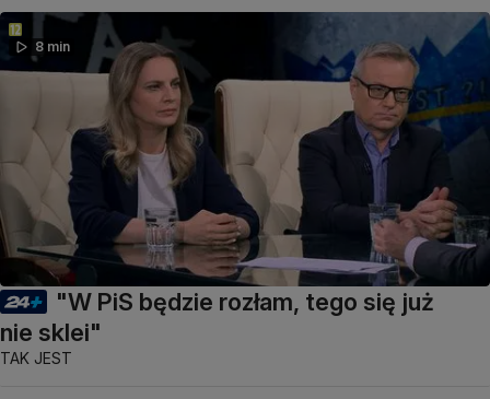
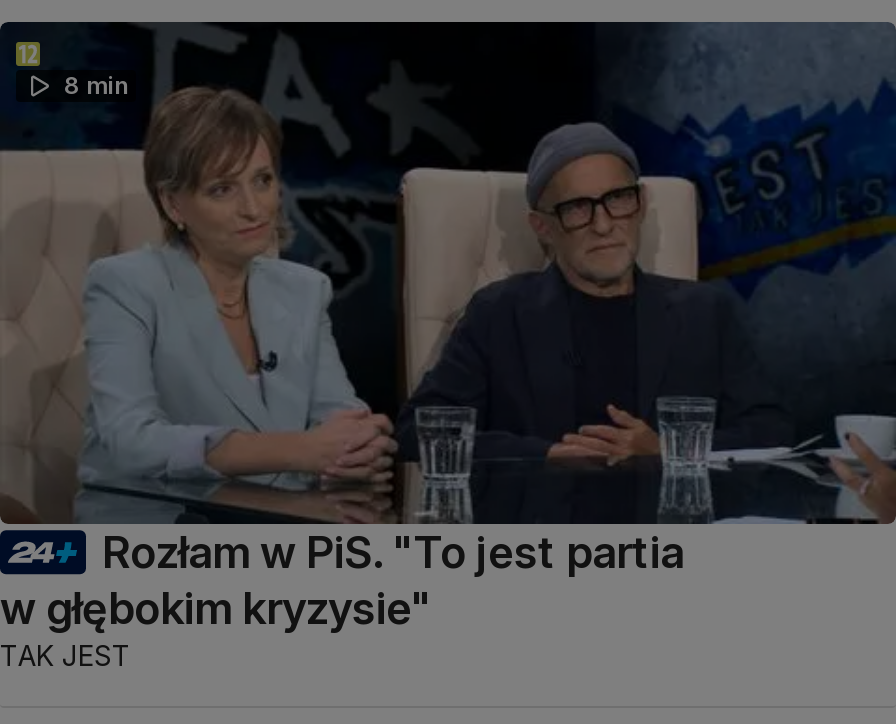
- [image]
- "W PiS będzie rozłam, tego się już
- nie sklei"
+ [image]
+ Rozłam w PiS. "To jest partia
+ w głębokim kryzysie"
